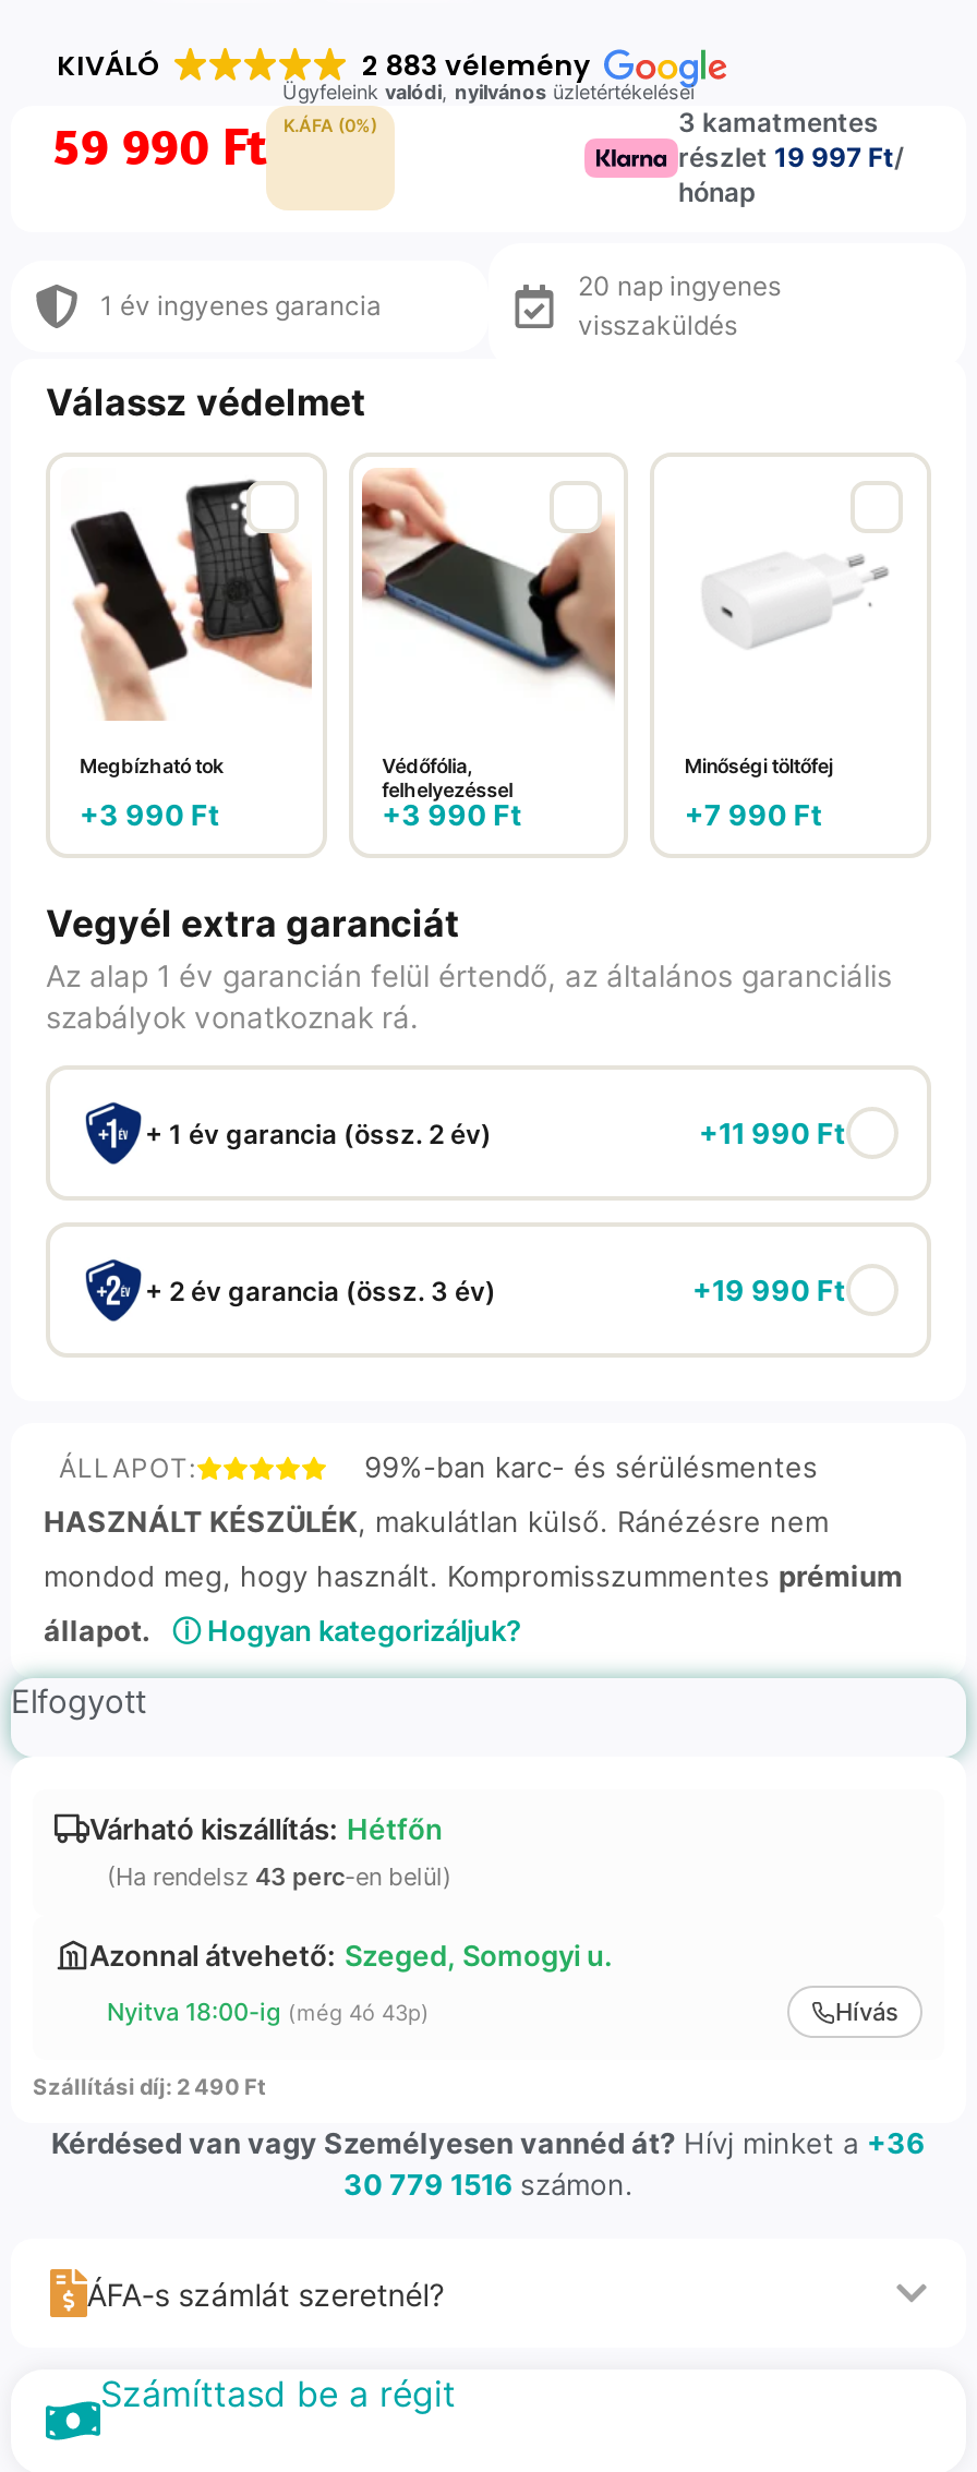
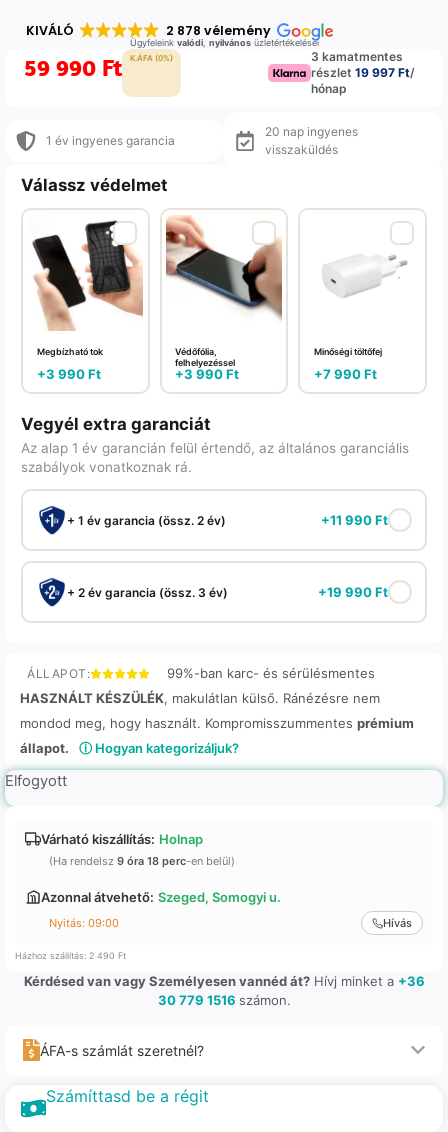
- 2 883 vélemény
+ 2 878 vélemény

- Várható kiszállítás: Hétfőn
- (Ha rendelsz 43 perc-en belül)
+ Várható kiszállítás: Holnap
+ (Ha rendelsz 9 óra 18 perc-en belül)

- Nyitva 18:00-ig (még 4ó 43p)
+ Nyitás: 09:00

- Szállítási díj: 2 490 Ft
+ Házhoz szállítás: 2 490 Ft
